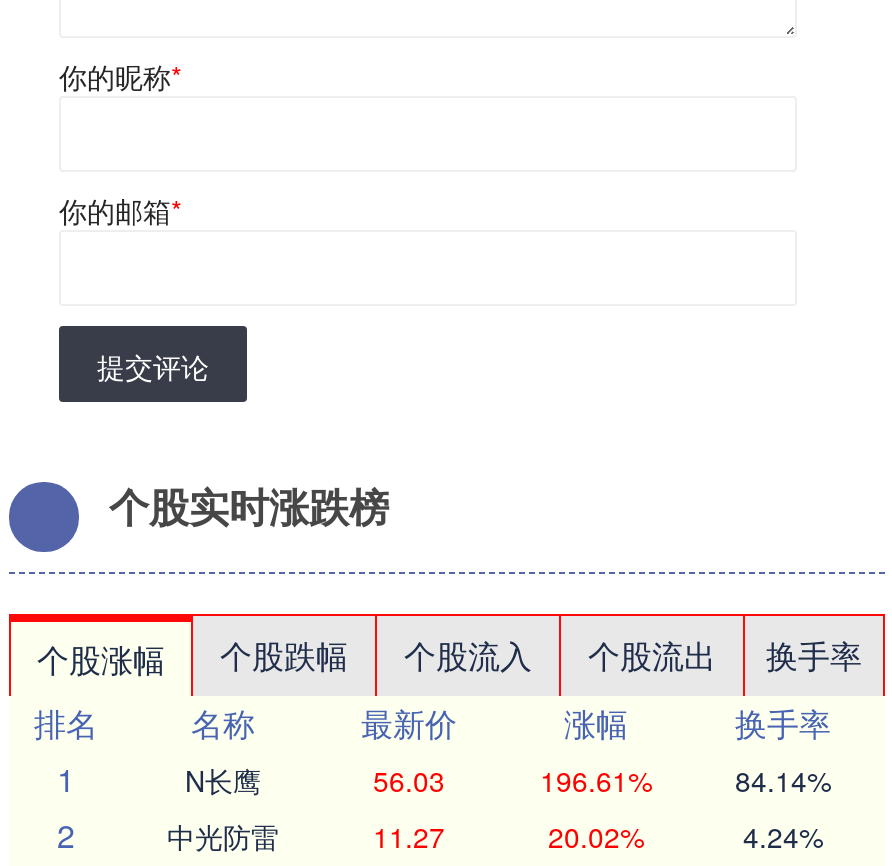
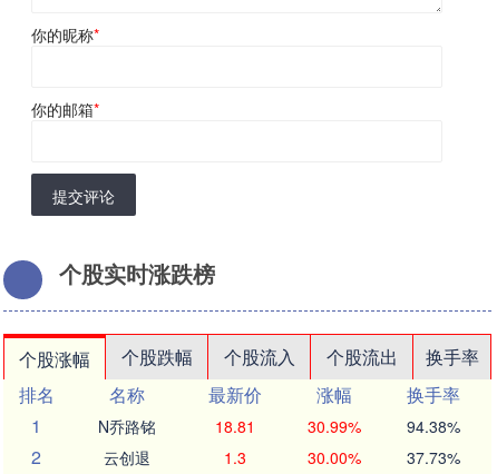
- N长鹰
- 56.03
- 196.61%
- 84.14%
+ N乔路铭
+ 18.81
+ 30.99%
+ 94.38%

- 中光防雷
- 11.27
- 20.02%
- 4.24%
+ 云创退
+ 1.3
+ 30.00%
+ 37.73%
